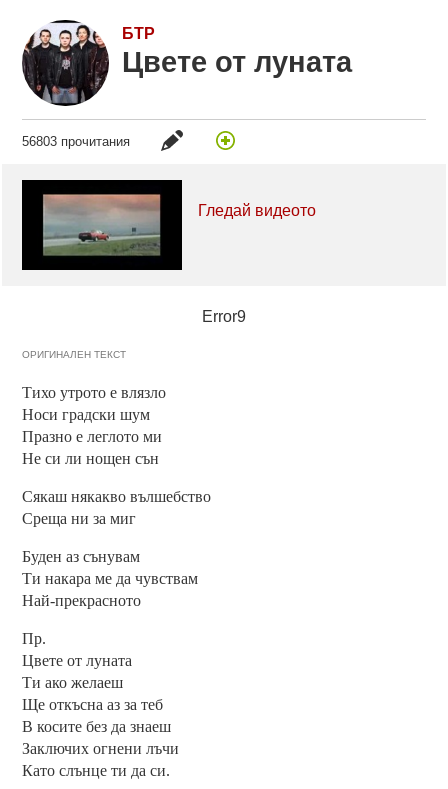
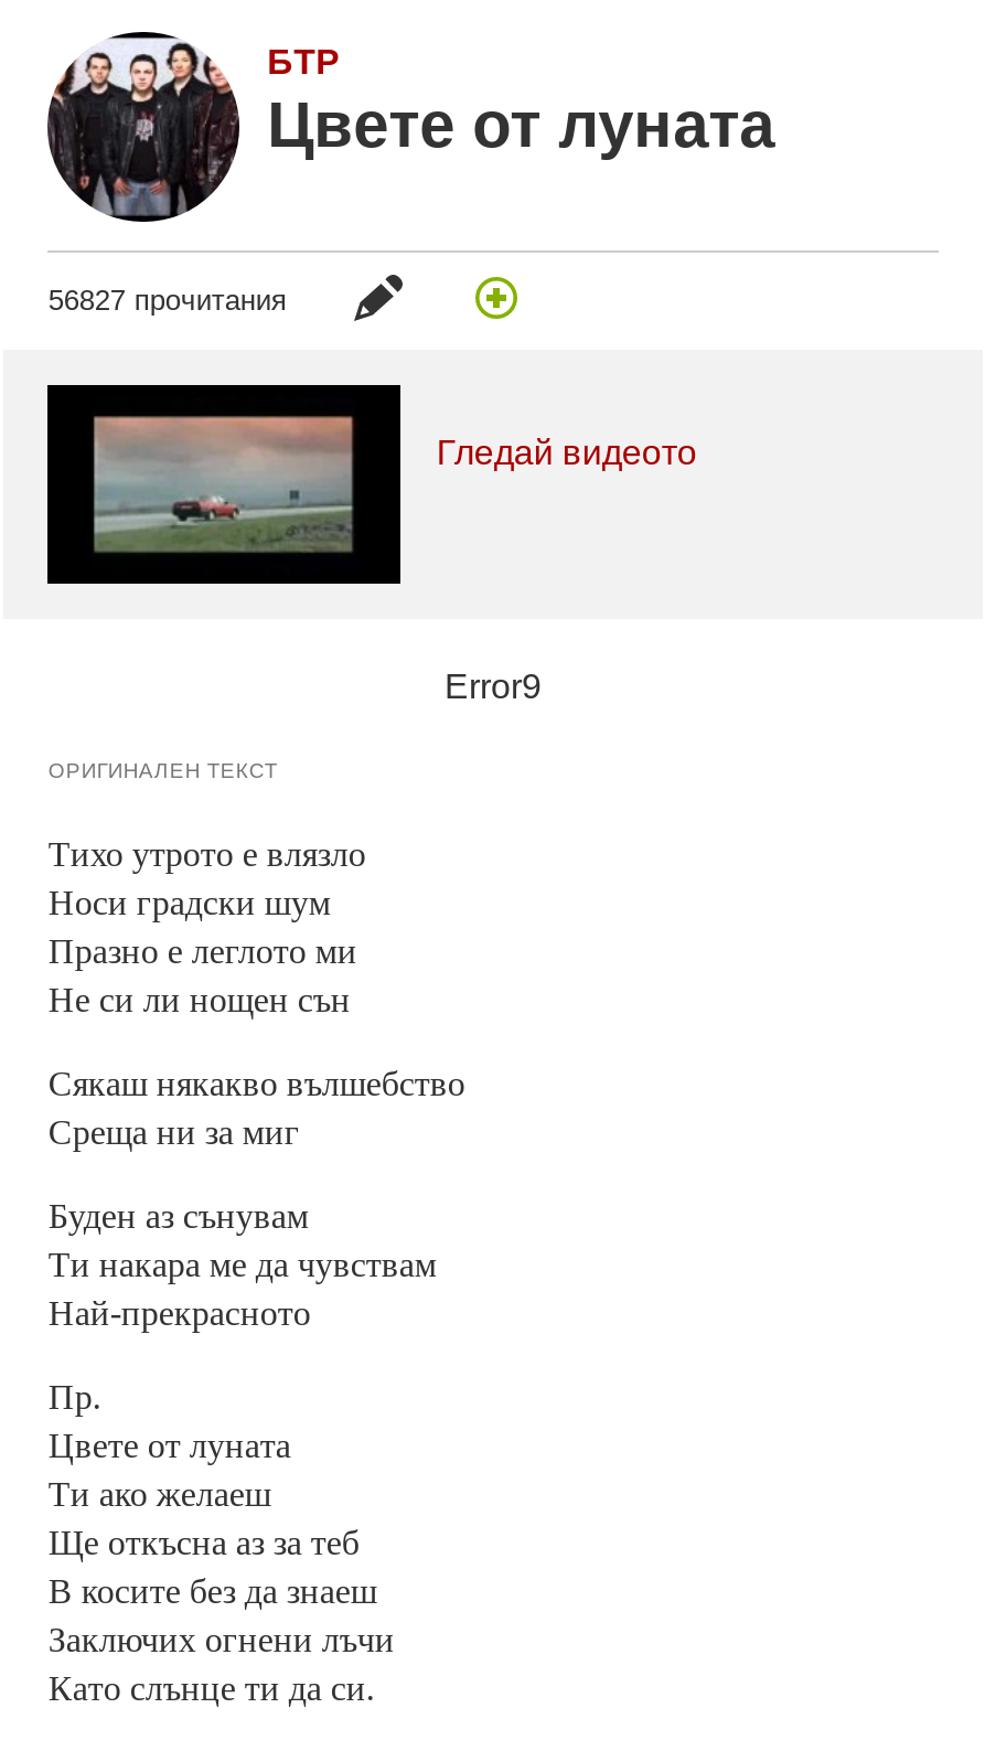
- 56803 прочитания
+ 56827 прочитания
